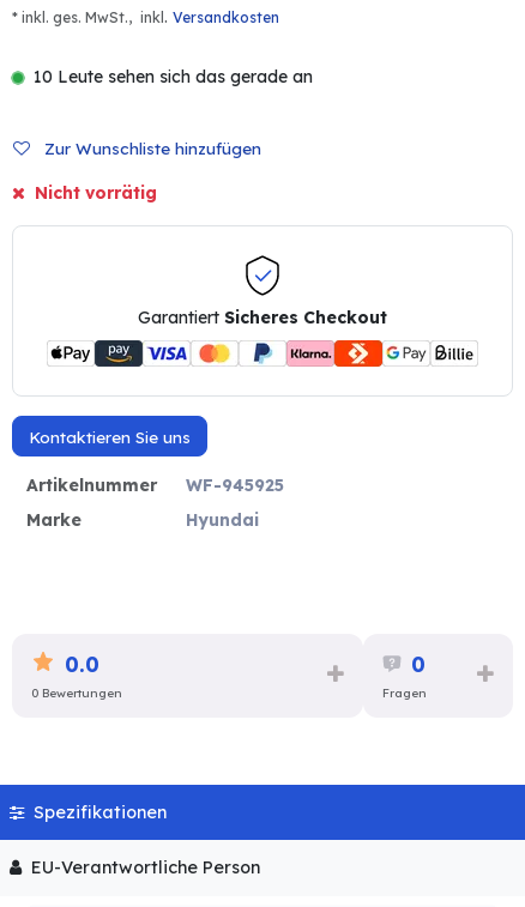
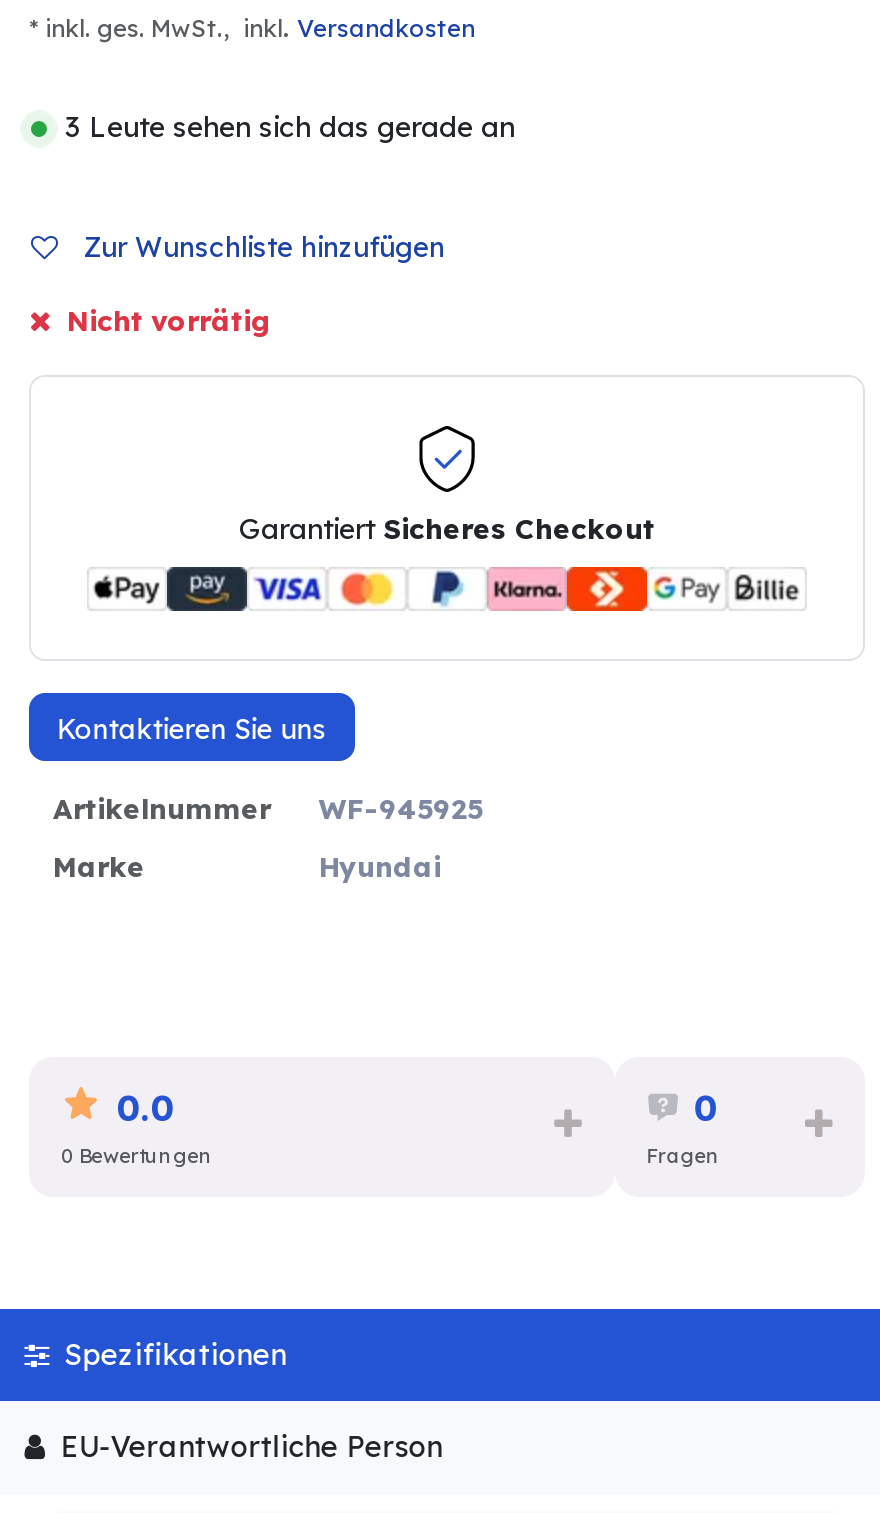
- 10 Leute sehen sich das gerade an
+ 3 Leute sehen sich das gerade an
